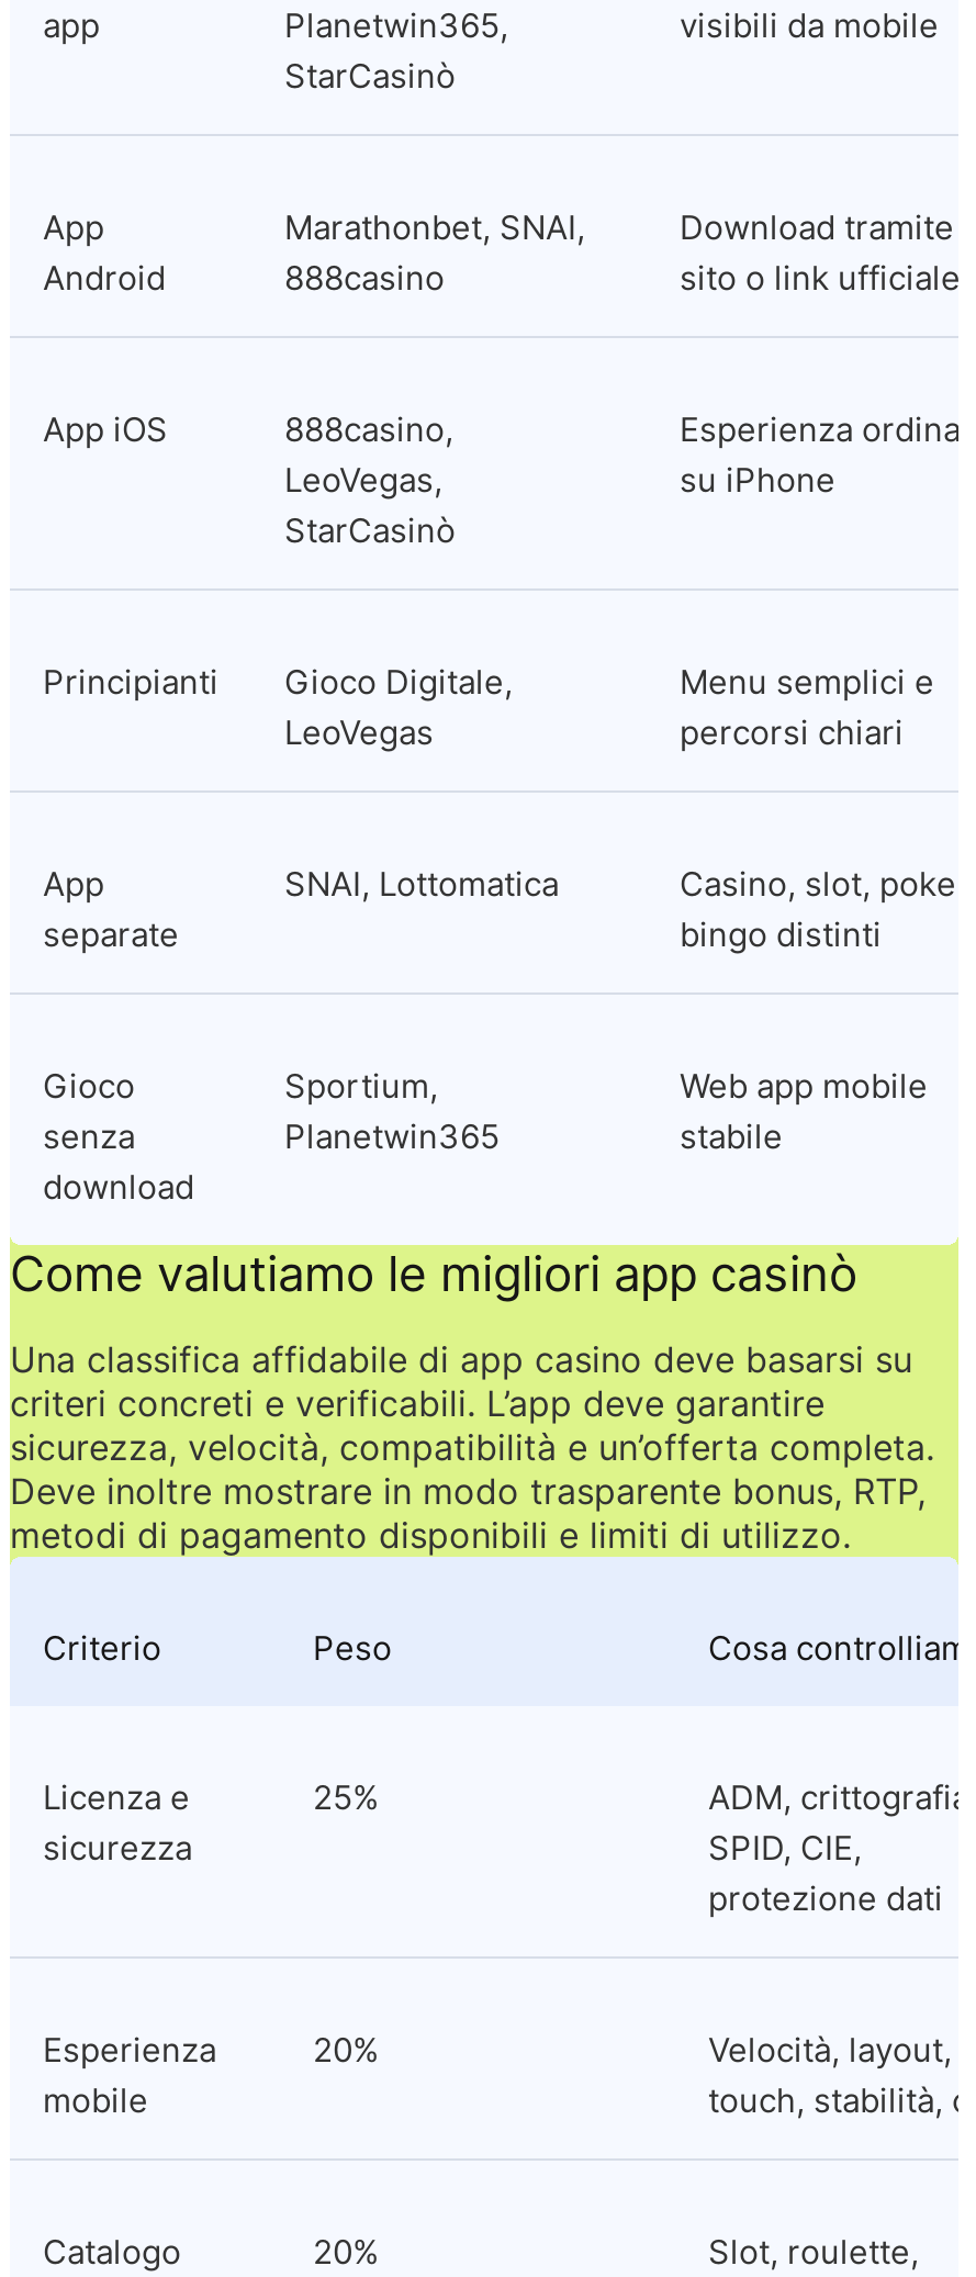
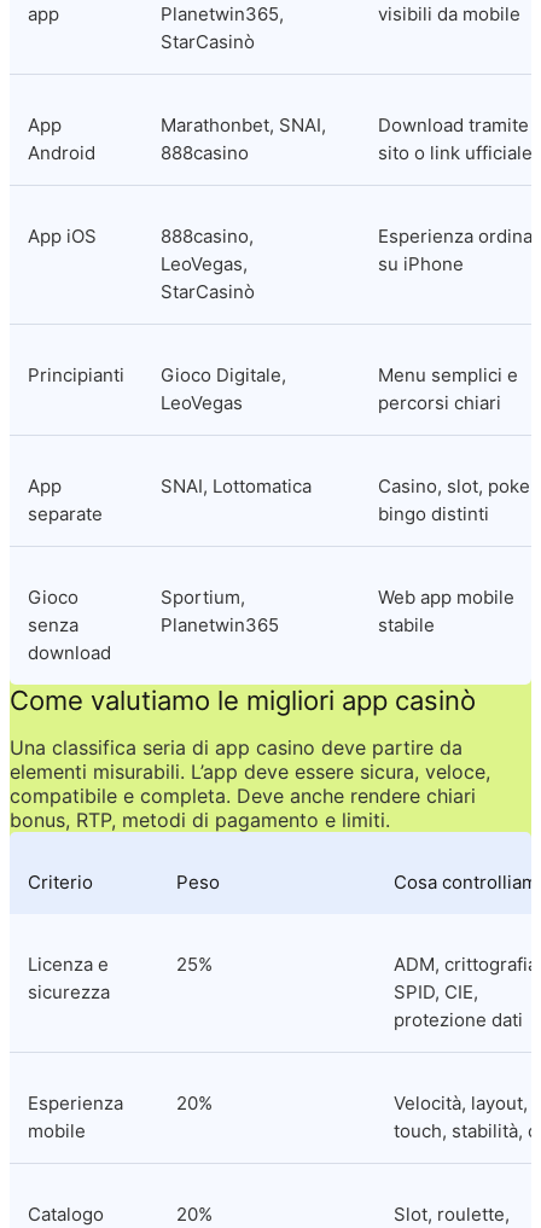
- Una classifica affidabile di app casino deve basarsi su
- criteri concreti e verificabili. L’app deve garantire
- sicurezza, velocità, compatibilità e un’offerta completa.
- Deve inoltre mostrare in modo trasparente bonus, RTP,
- metodi di pagamento disponibili e limiti di utilizzo.
+ Una classifica seria di app casino deve partire da
+ elementi misurabili. L’app deve essere sicura, veloce,
+ compatibile e completa. Deve anche rendere chiari
+ bonus, RTP, metodi di pagamento e limiti.
